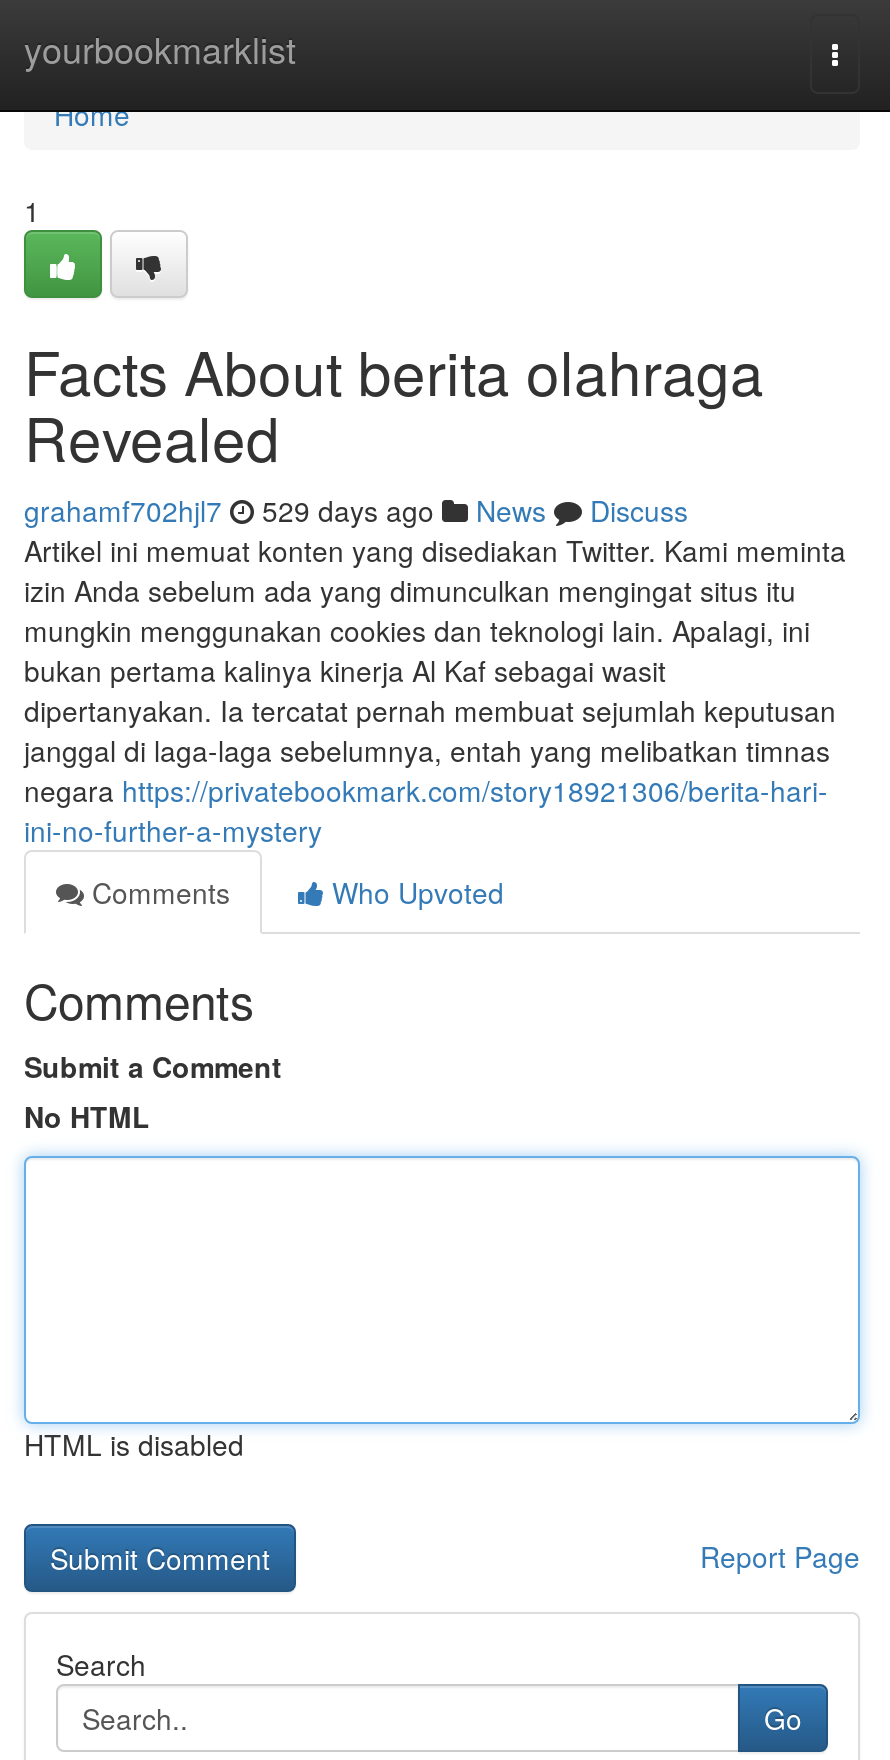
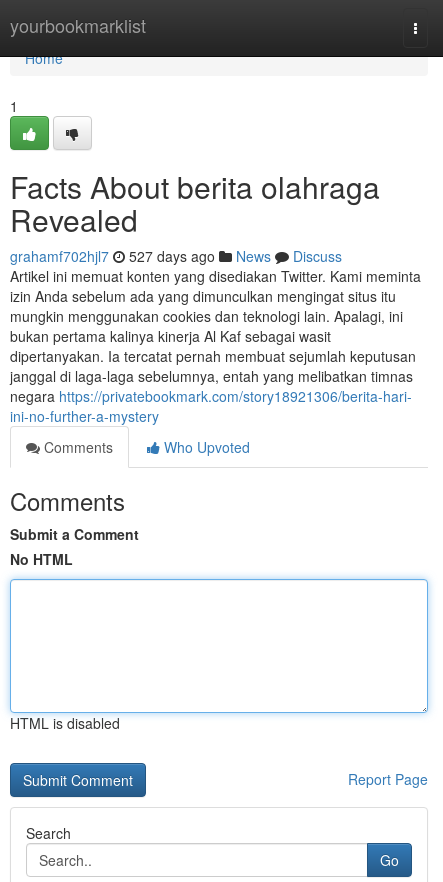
- grahamf702hjl7 529 days ago News Discuss
+ grahamf702hjl7 527 days ago News Discuss
